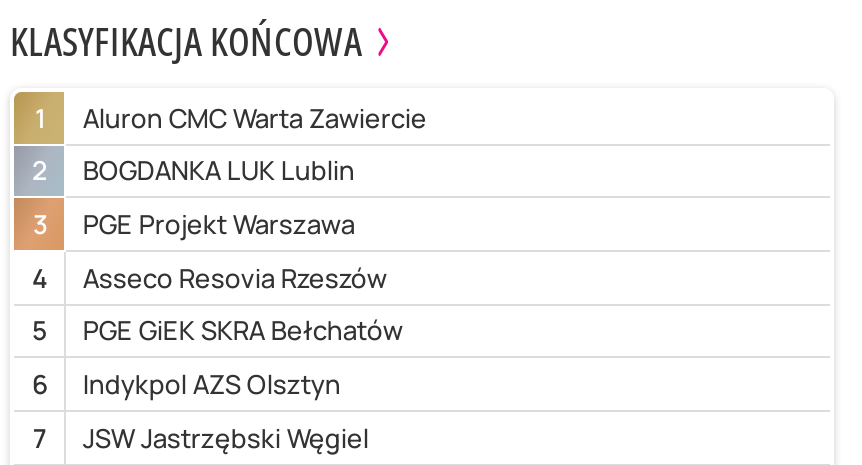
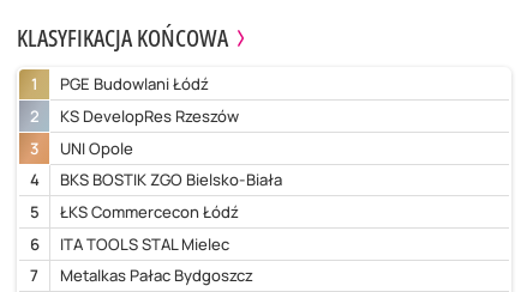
- Aluron CMC Warta Zawiercie
+ PGE Budowlani Łódź

- BOGDANKA LUK Lublin
+ KS DevelopRes Rzeszów

- PGE Projekt Warszawa
+ UNI Opole

- Asseco Resovia Rzeszów
+ BKS BOSTIK ZGO Bielsko-Biała

- PGE GiEK SKRA Bełchatów
+ ŁKS Commercecon Łódź

- Indykpol AZS Olsztyn
+ ITA TOOLS STAL Mielec

- JSW Jastrzębski Węgiel
+ Metalkas Pałac Bydgoszcz
